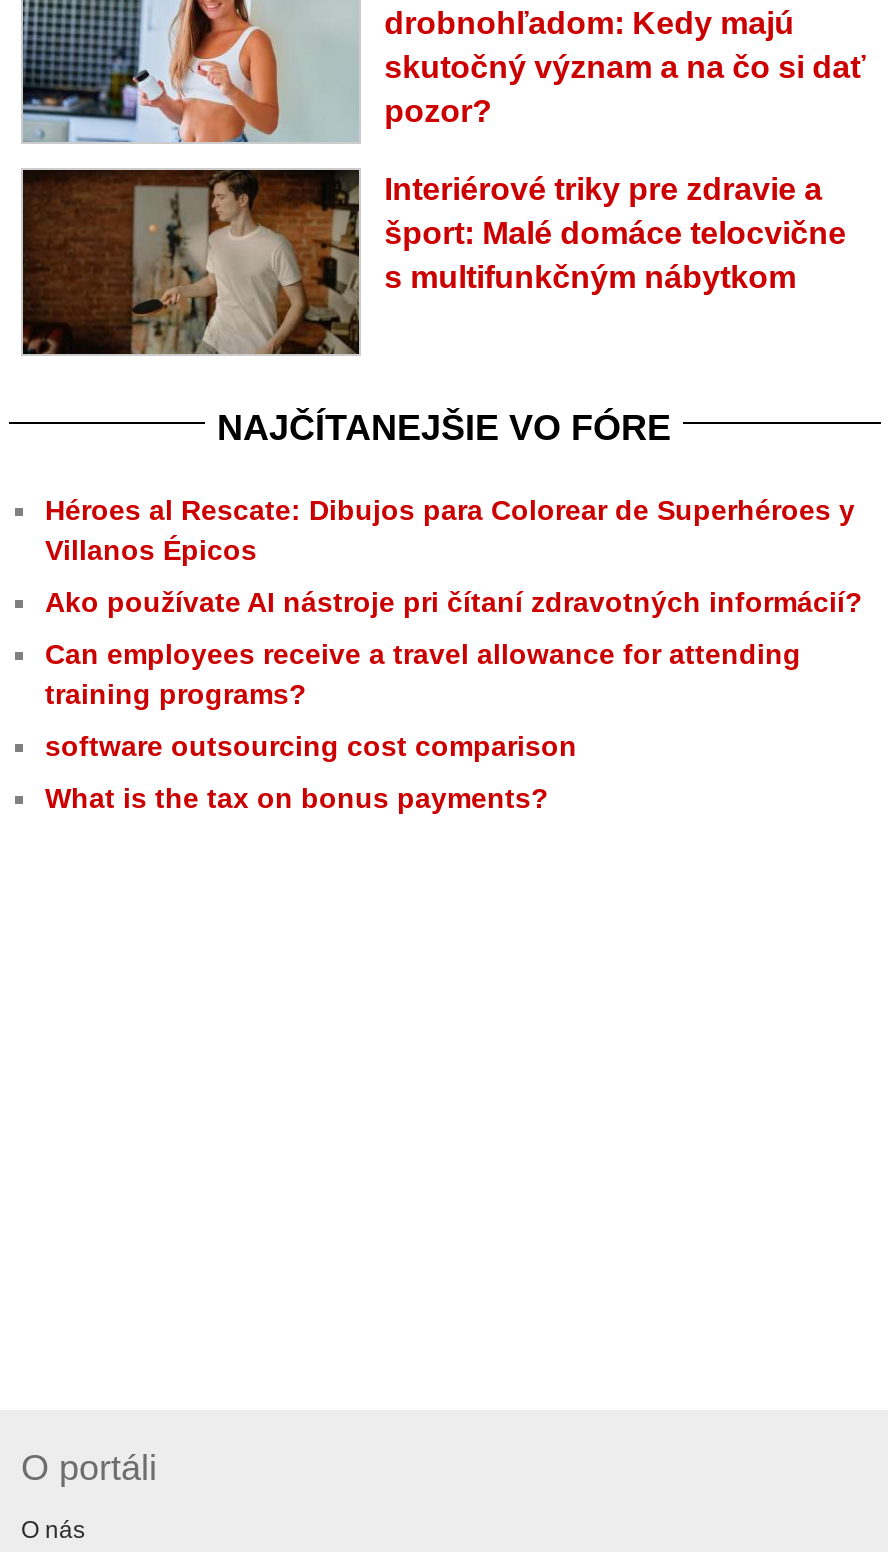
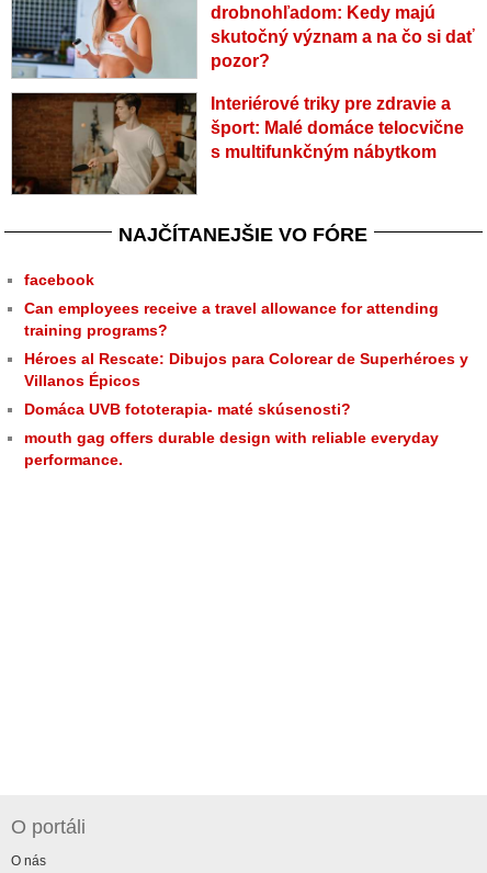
moved down: Héroes al Rescate: Dibujos para Colorear de Superhéroes y | Villanos Épicos

- Ako používate AI nástroje pri čítaní zdravotných informácií?
+ facebook

moved up: Can employees receive a travel allowance for attending | training programs?

- software outsourcing cost comparison
- What is the tax on bonus payments?
+ Domáca UVB fototerapia- maté skúsenosti?
+ mouth gag offers durable design with reliable everyday
+ performance.
